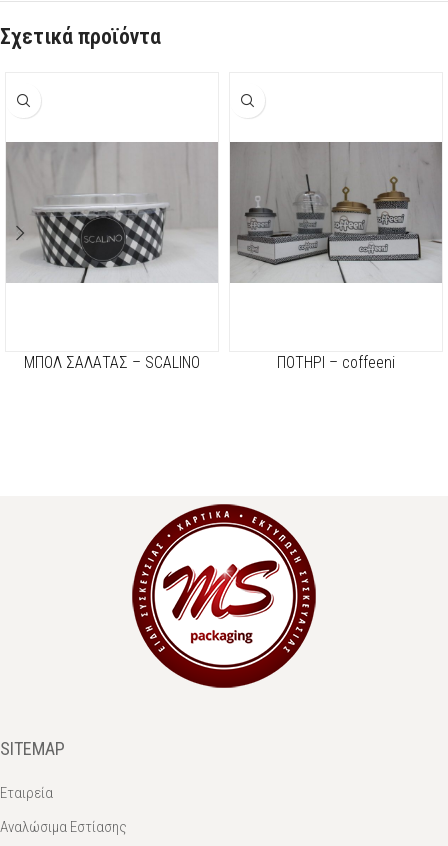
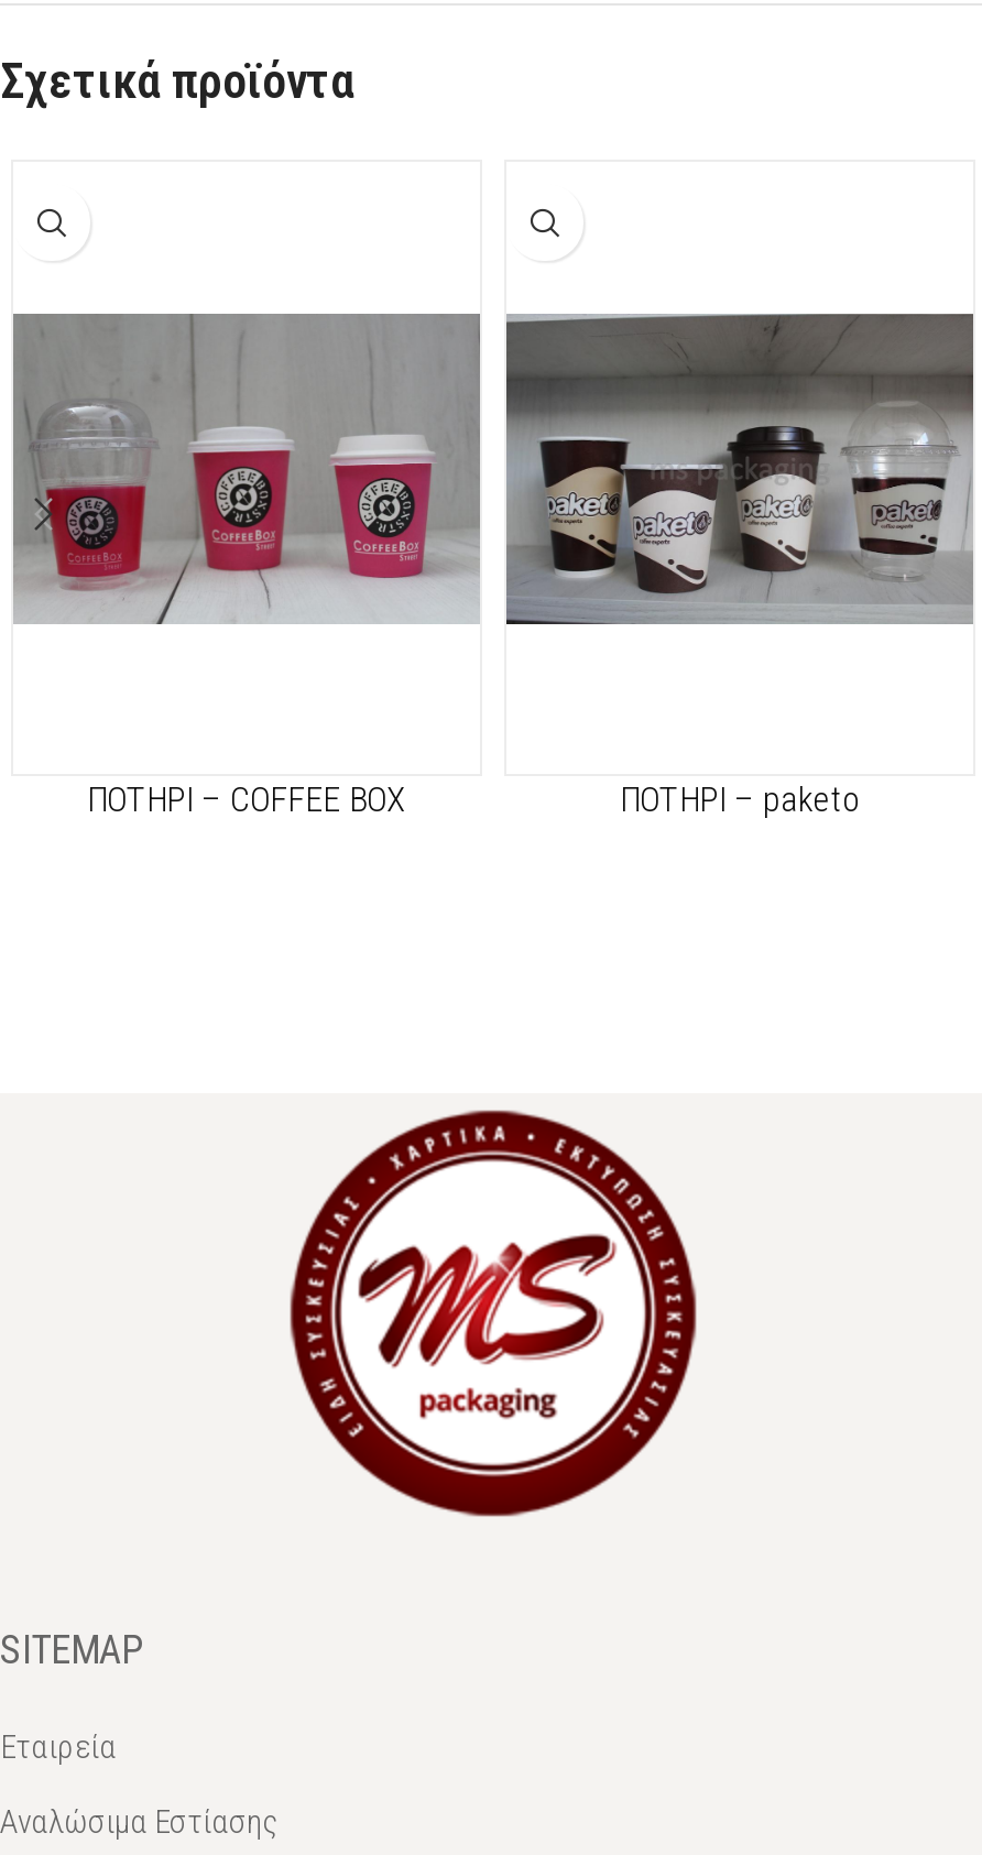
- [image]
+ [image]

- [image]
+ [image]

- ΜΠΟΛ ΣΑΛΑΤΑΣ – SCALINO
- ΠΟΤΗΡΙ – coffeeni
+ ΠΟΤΗΡΙ – COFFEE BOX
+ ΠΟΤΗΡΙ – paketo
